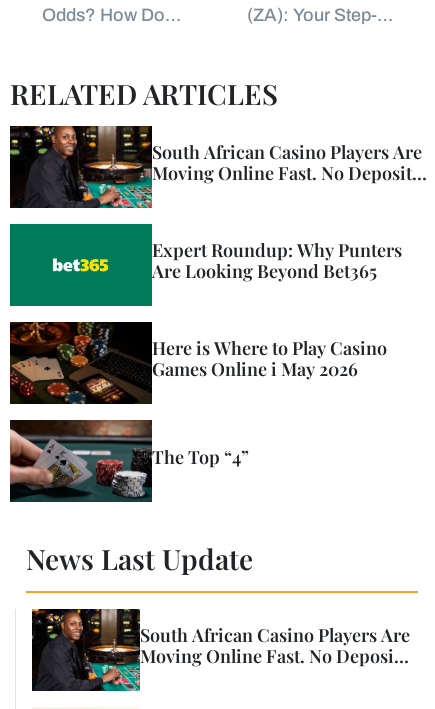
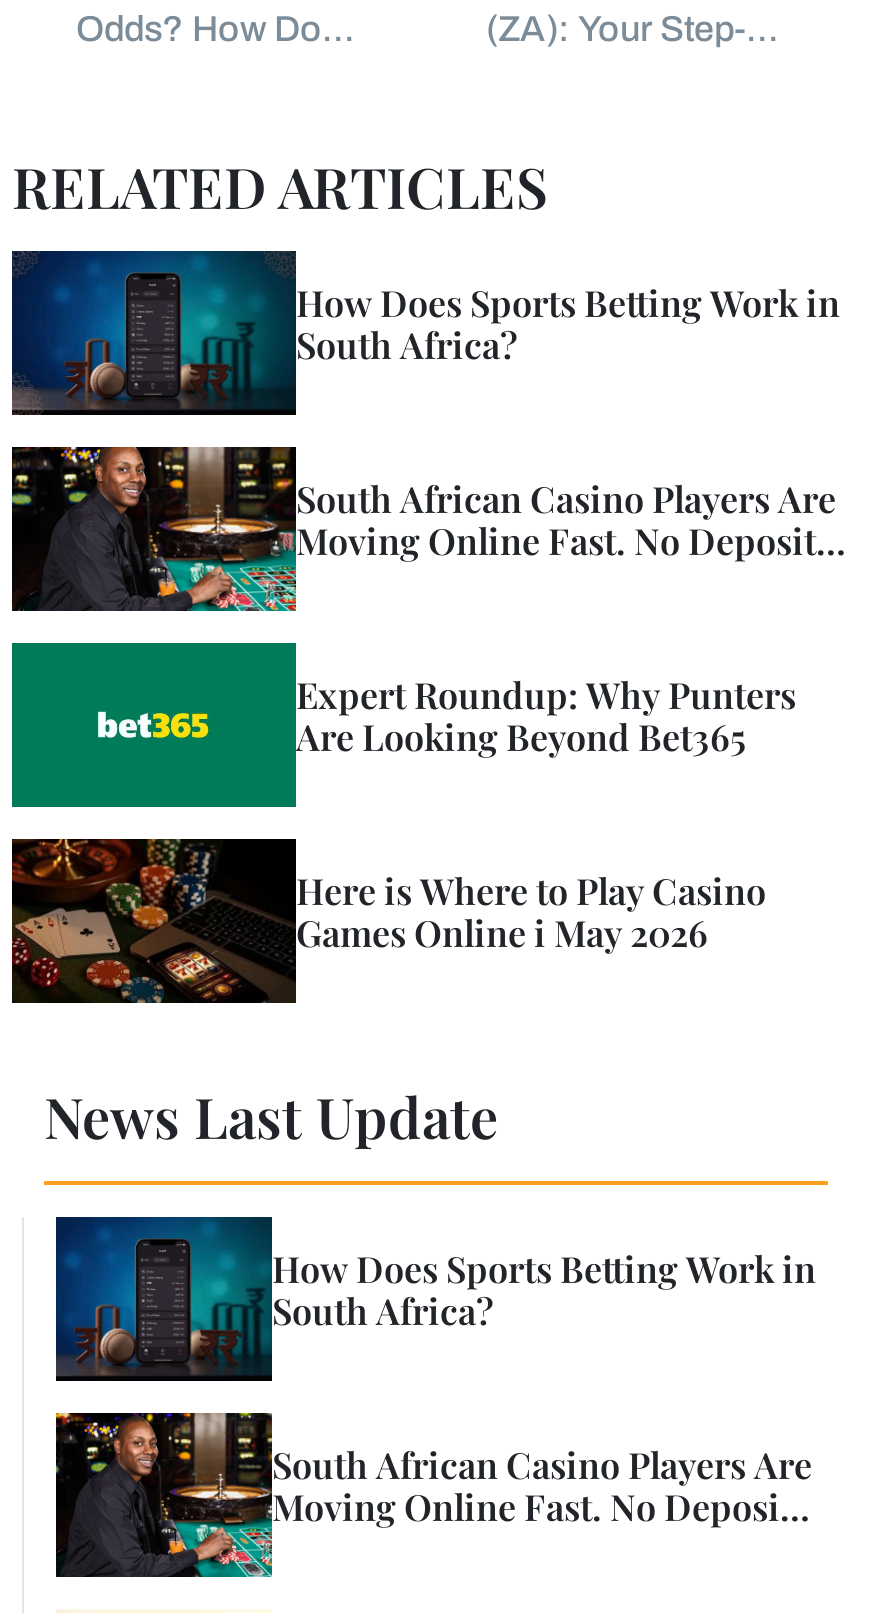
+ [image]
+ How Does Sports Betting Work in
+ South Africa?

- [image]
- The Top “4”

+ [image]
+ How Does Sports Betting Work in
+ South Africa?
